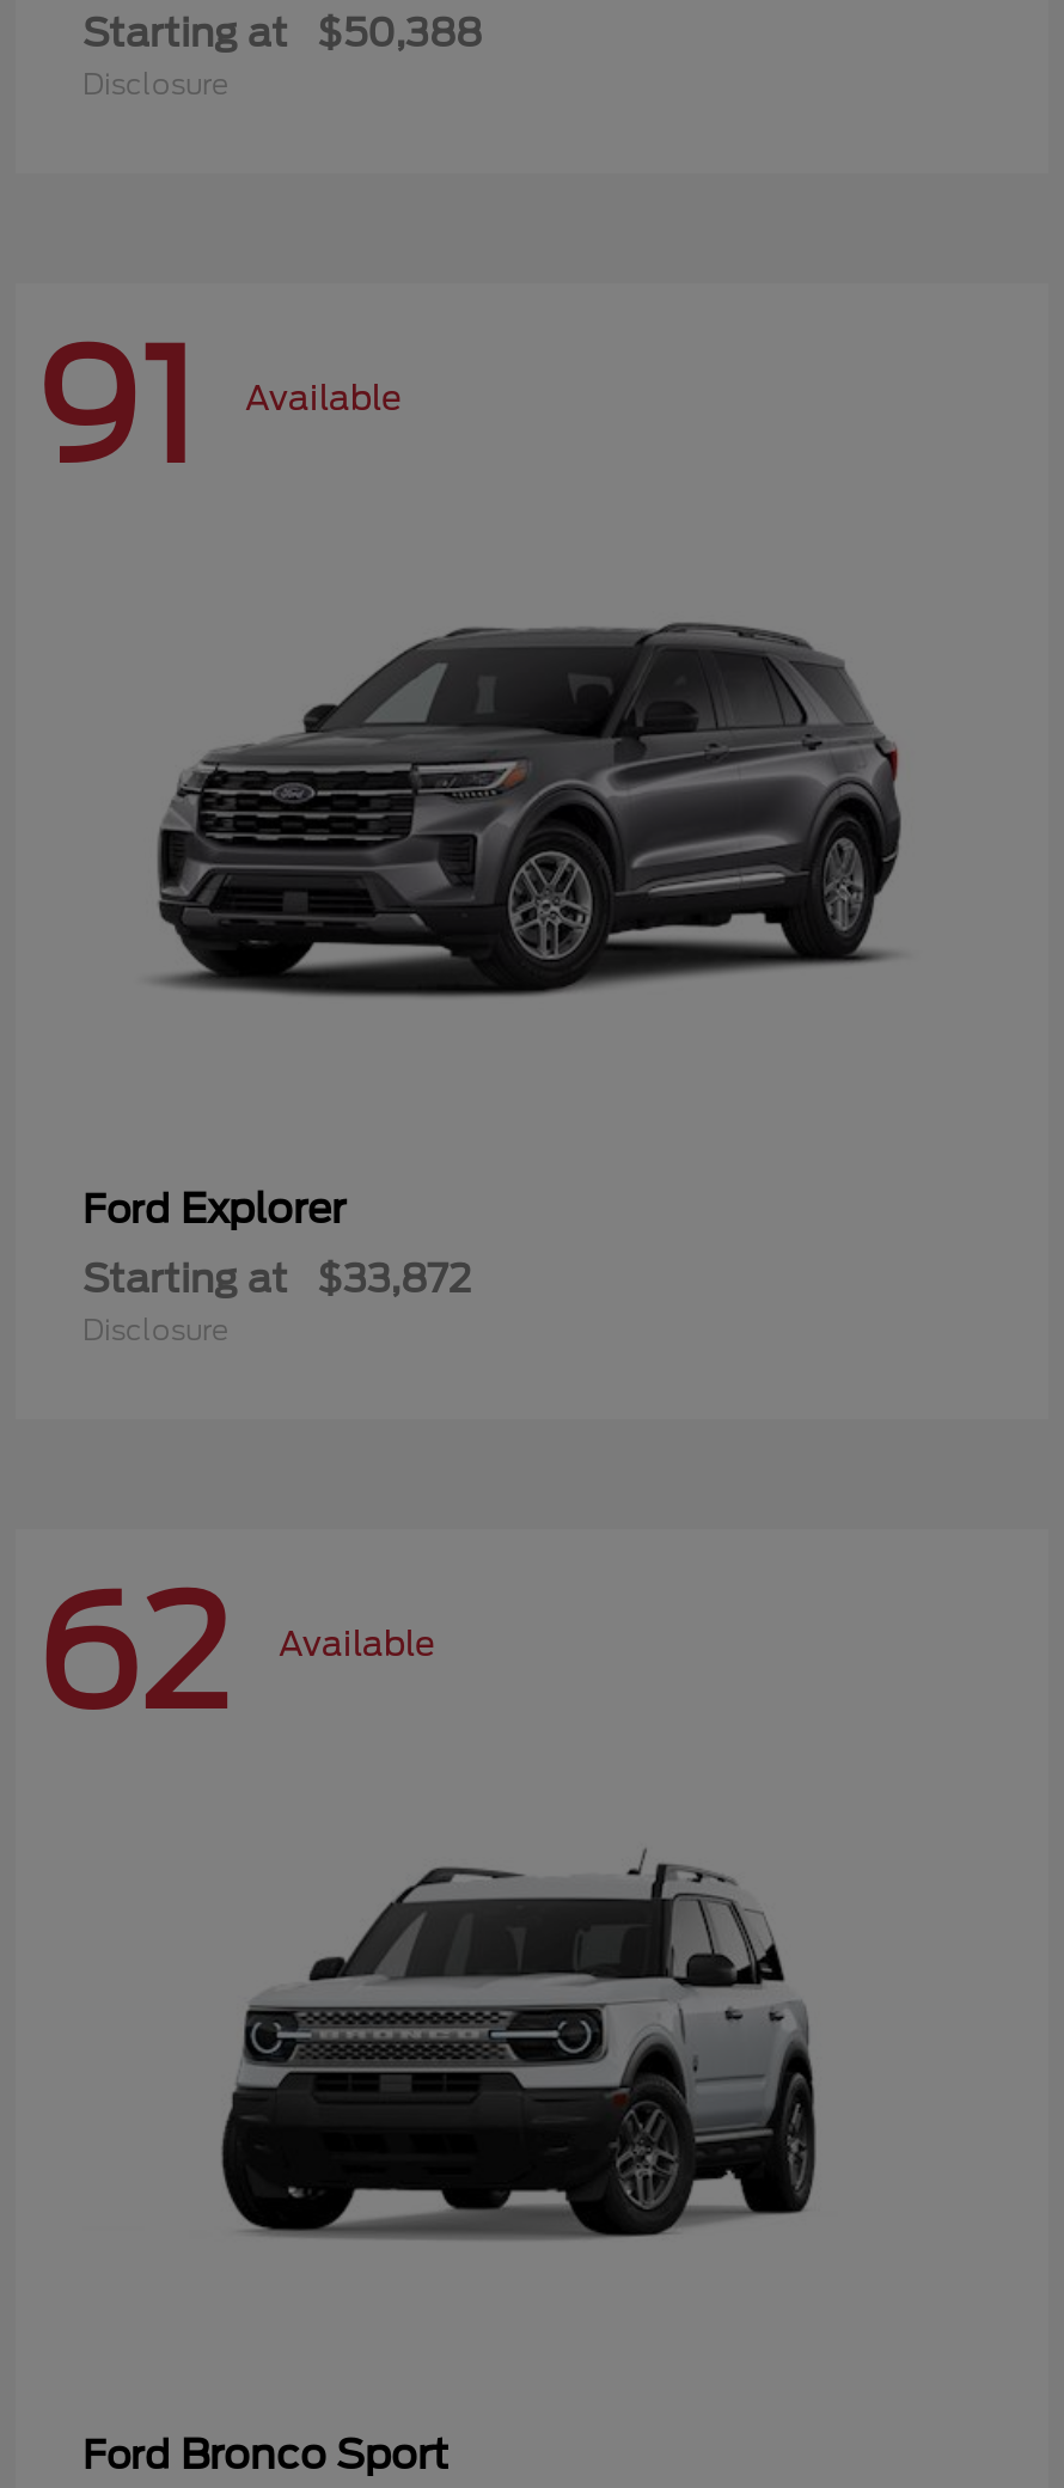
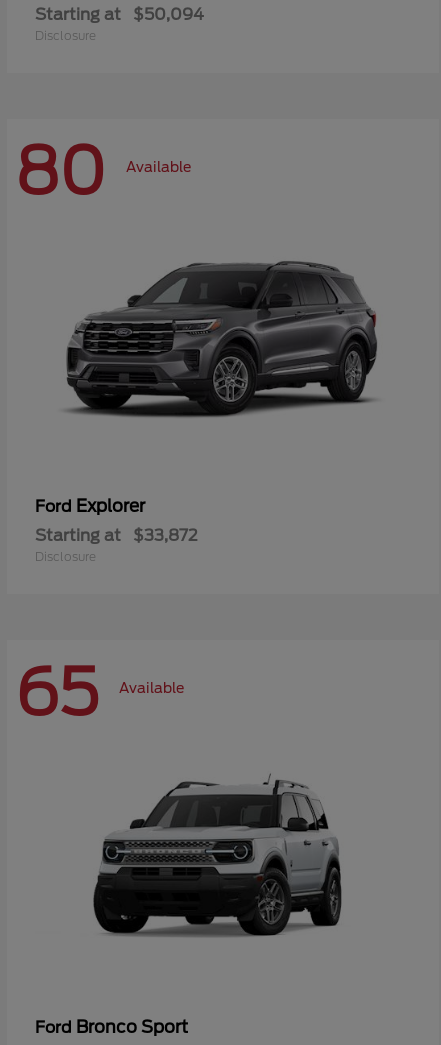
- Starting at $50,388
+ Starting at $50,094

- 91 Available
+ 80 Available

- 62 Available
+ 65 Available
